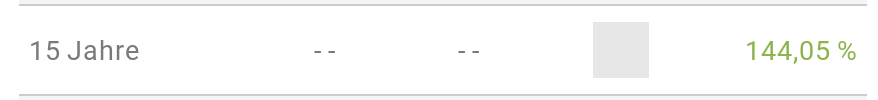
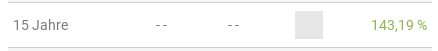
- 144,05 %
+ 143,19 %
